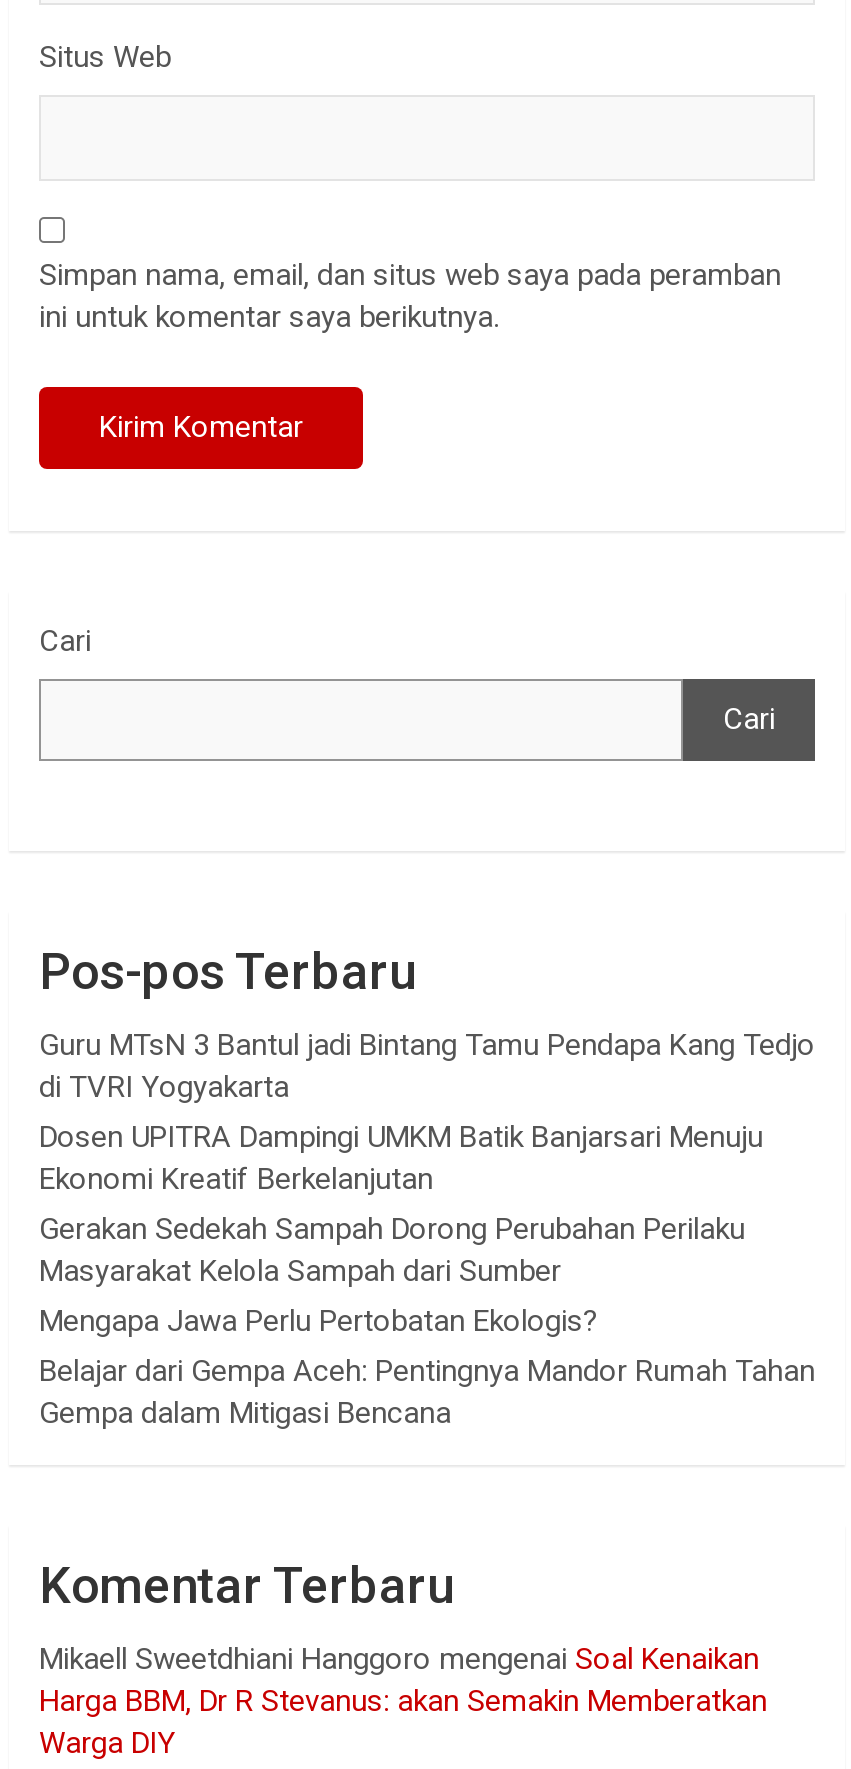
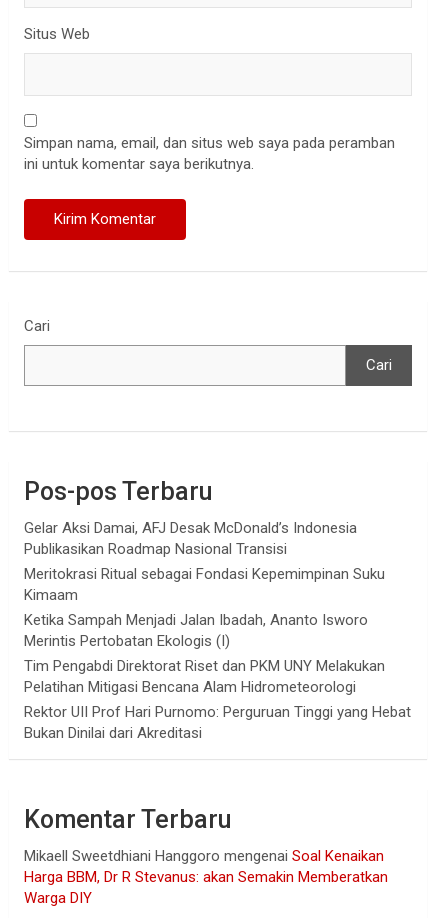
- Guru MTsN 3 Bantul jadi Bintang Tamu Pendapa Kang Tedjo
- di TVRI Yogyakarta
- Dosen UPITRA Dampingi UMKM Batik Banjarsari Menuju
- Ekonomi Kreatif Berkelanjutan
- Gerakan Sedekah Sampah Dorong Perubahan Perilaku
- Masyarakat Kelola Sampah dari Sumber
- Mengapa Jawa Perlu Pertobatan Ekologis?
- Belajar dari Gempa Aceh: Pentingnya Mandor Rumah Tahan
- Gempa dalam Mitigasi Bencana
+ Gelar Aksi Damai, AFJ Desak McDonald’s Indonesia
+ Publikasikan Roadmap Nasional Transisi
+ Meritokrasi Ritual sebagai Fondasi Kepemimpinan Suku
+ Kimaam
+ Ketika Sampah Menjadi Jalan Ibadah, Ananto Isworo
+ Merintis Pertobatan Ekologis (I)
+ Tim Pengabdi Direktorat Riset dan PKM UNY Melakukan
+ Pelatihan Mitigasi Bencana Alam Hidrometeorologi
+ Rektor UII Prof Hari Purnomo: Perguruan Tinggi yang Hebat
+ Bukan Dinilai dari Akreditasi
